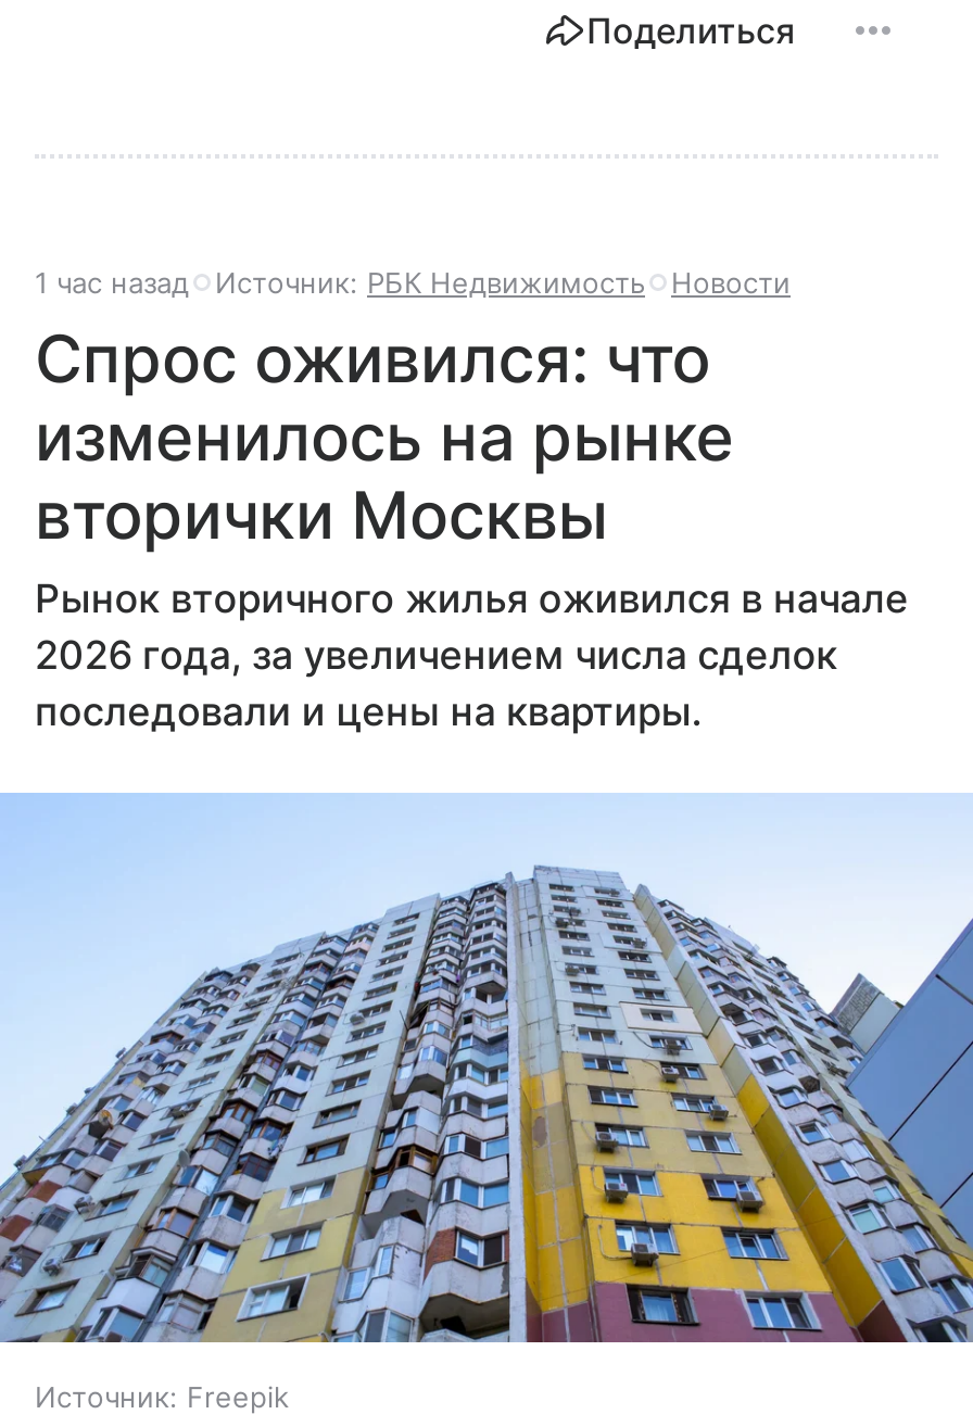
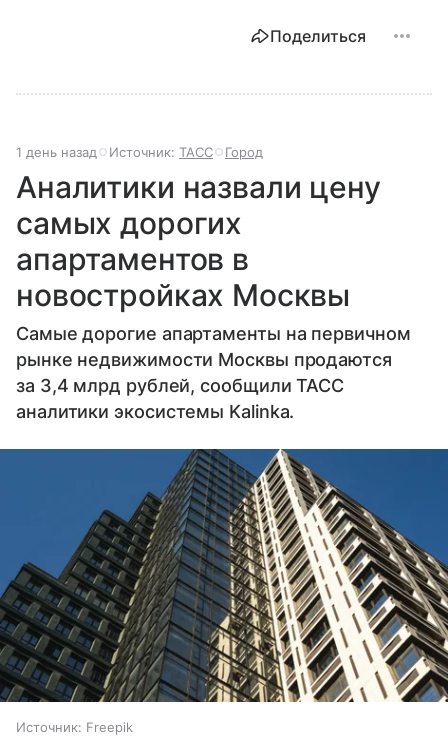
- 1 час назад
- Источник: РБК Недвижимость
- Новости
- Спрос оживился: что
- изменилось на рынке
- вторички Москвы
- Рынок вторичного жилья оживился в начале
- 2026 года, за увеличением числа сделок
- последовали и цены на квартиры.
+ 1 день назад
+ Источник: ТАСС
+ Город
+ Аналитики назвали цену
+ самых дорогих
+ апартаментов в
+ новостройках Москвы
+ Самые дорогие апартаменты на первичном
+ рынке недвижимости Москвы продаются
+ за 3,4 млрд рублей, сообщили ТАСС
+ аналитики экосистемы Kalinka.

- [image]
+ [image]
